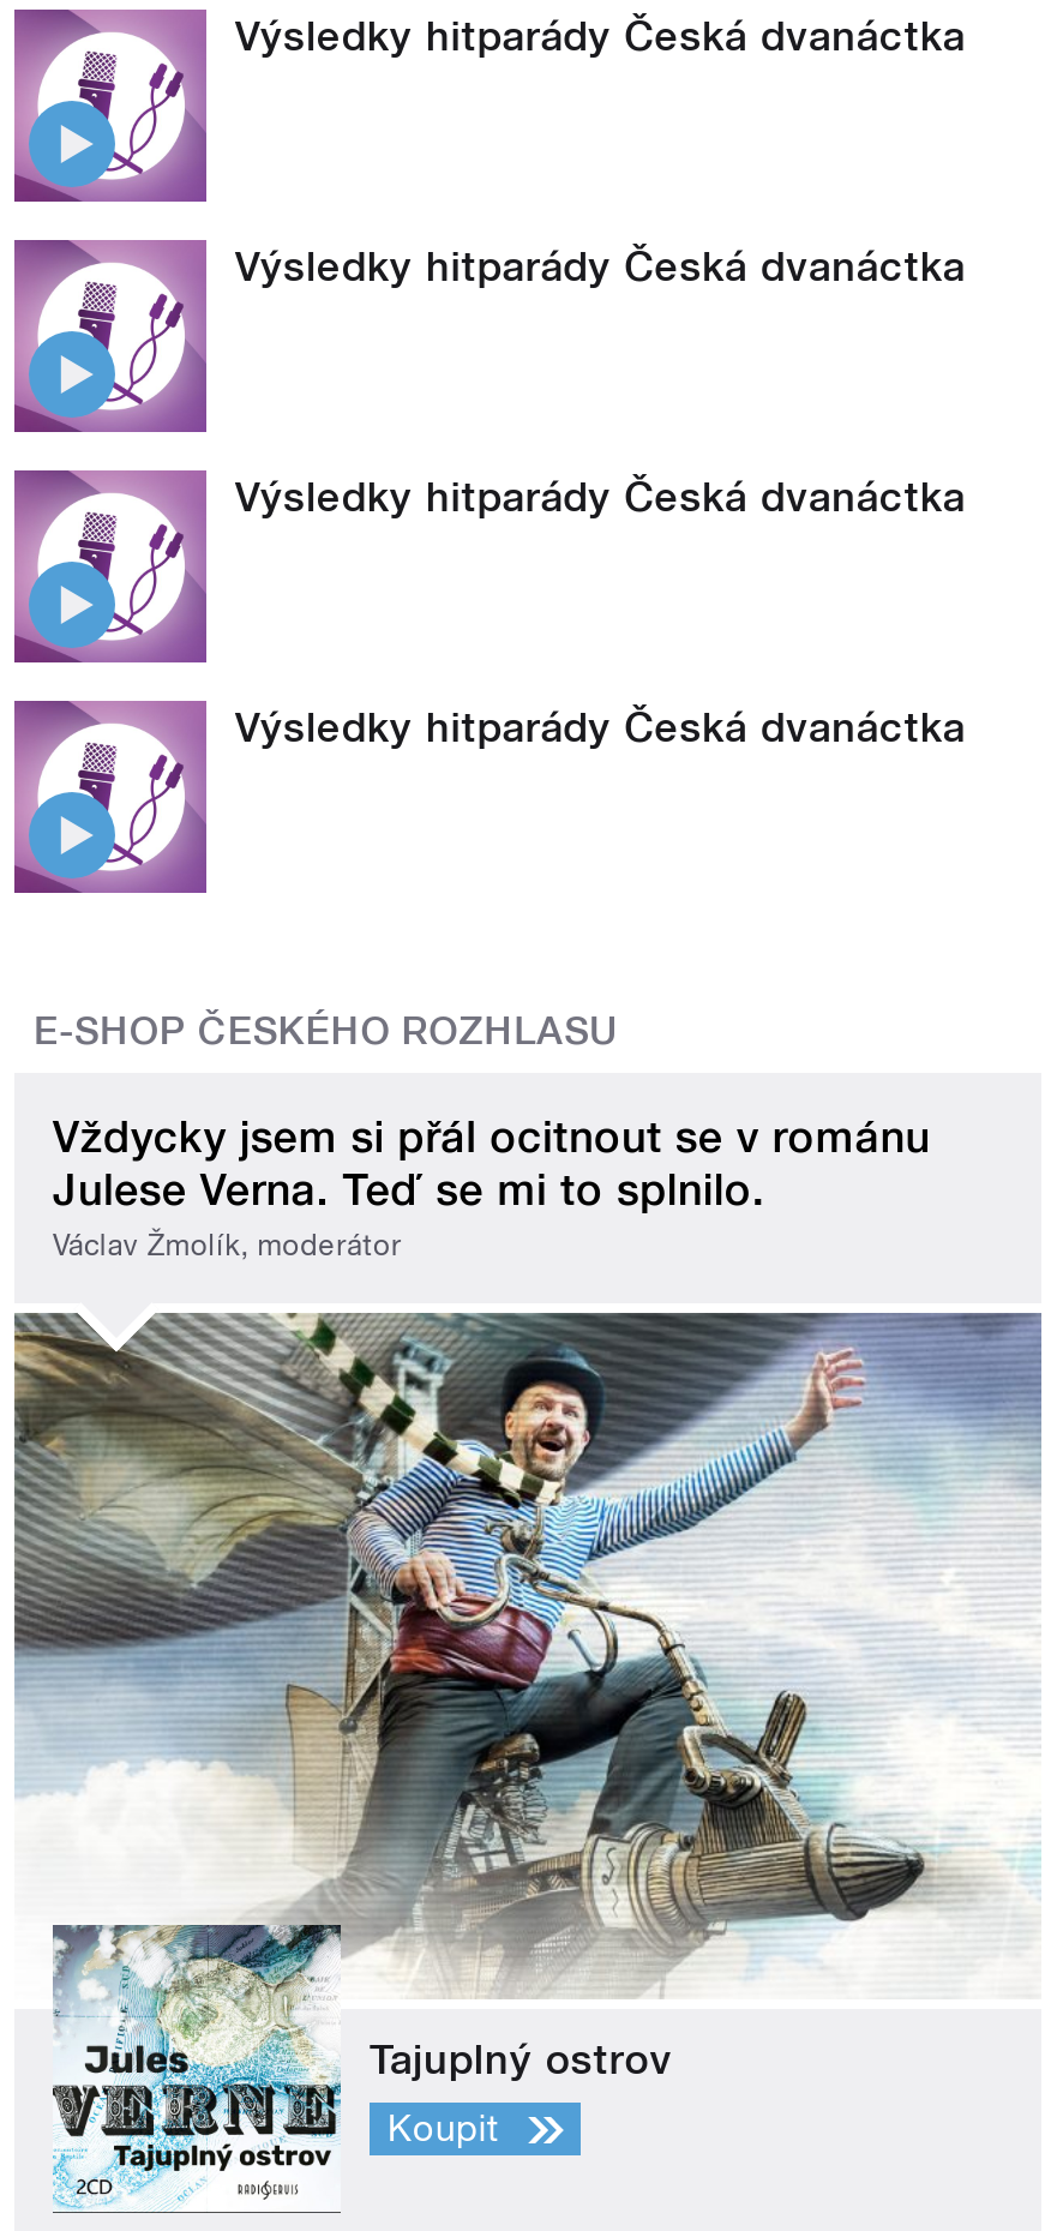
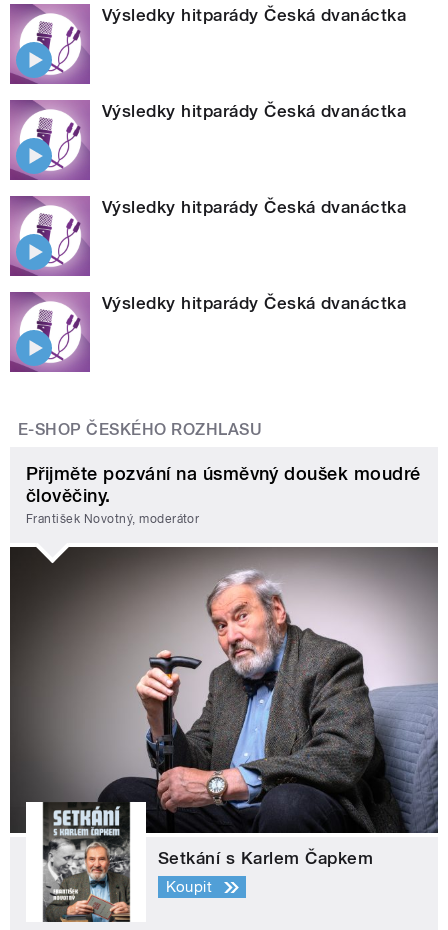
- Vždycky jsem si přál ocitnout se v románu
- Julese Verna. Teď se mi to splnilo.
- Václav Žmolík, moderátor
+ Přijměte pozvání na úsměvný doušek moudré
+ člověčiny.
+ František Novotný, moderátor

- [image]
- Tajuplný ostrov
+ [image]
+ Setkání s Karlem Čapkem
